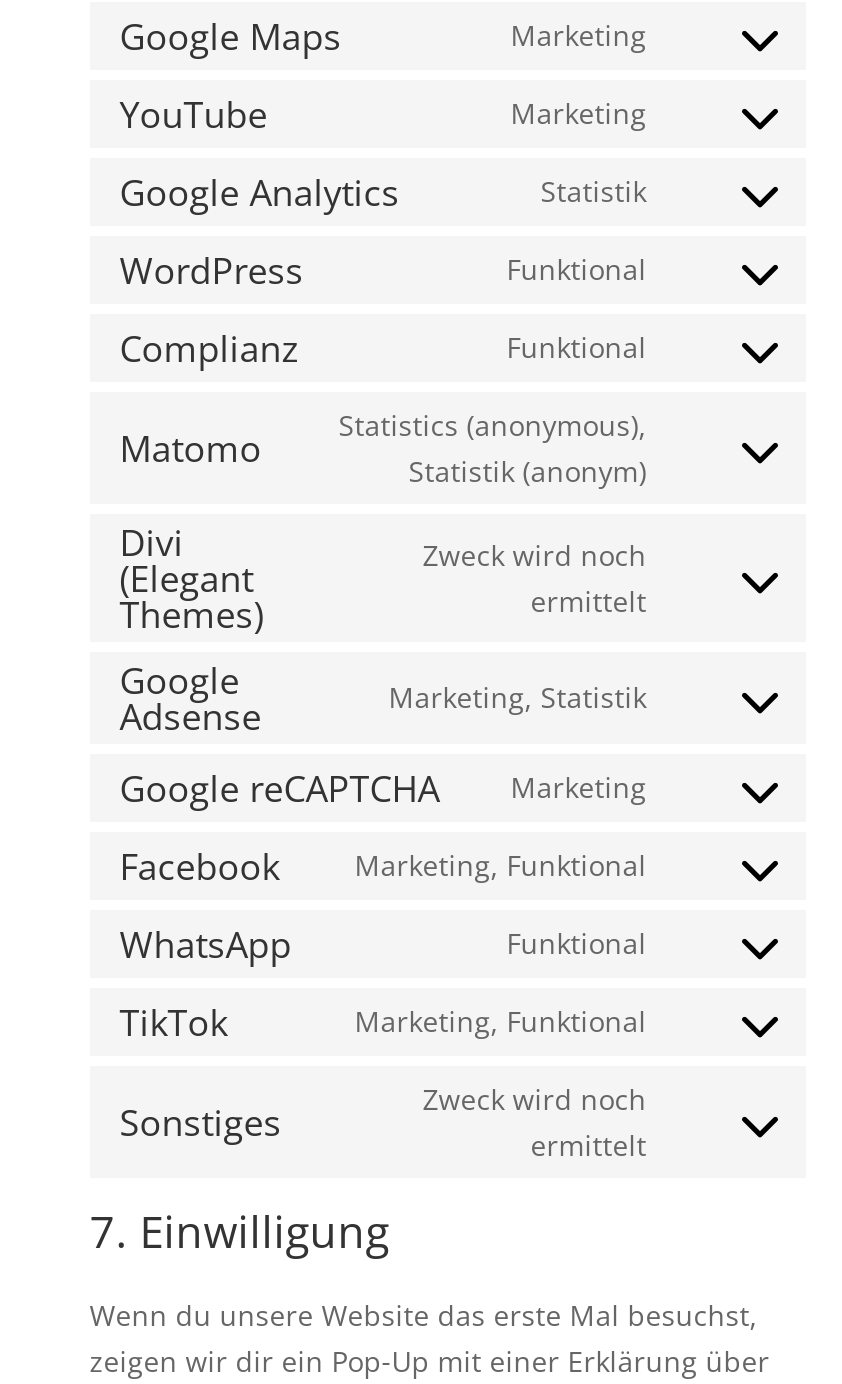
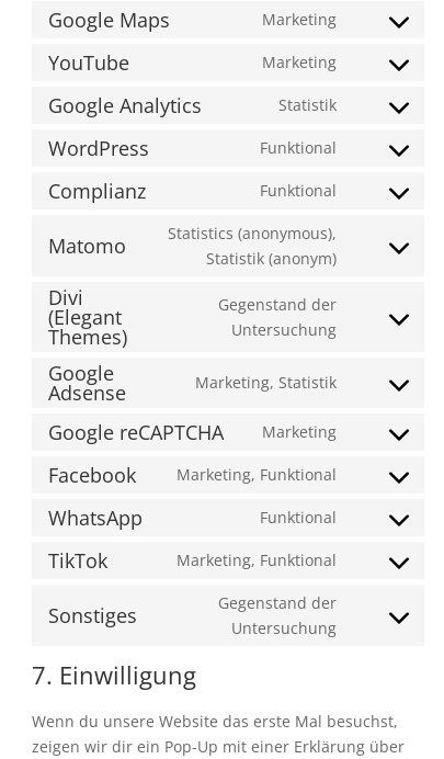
- Zweck wird noch
- ermittelt
+ Gegenstand der
+ Untersuchung

- Zweck wird noch
- ermittelt
+ Gegenstand der
+ Untersuchung
